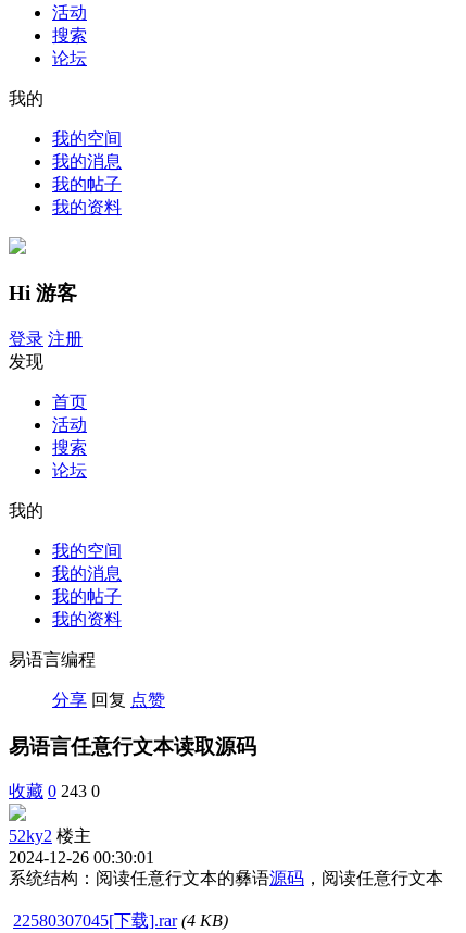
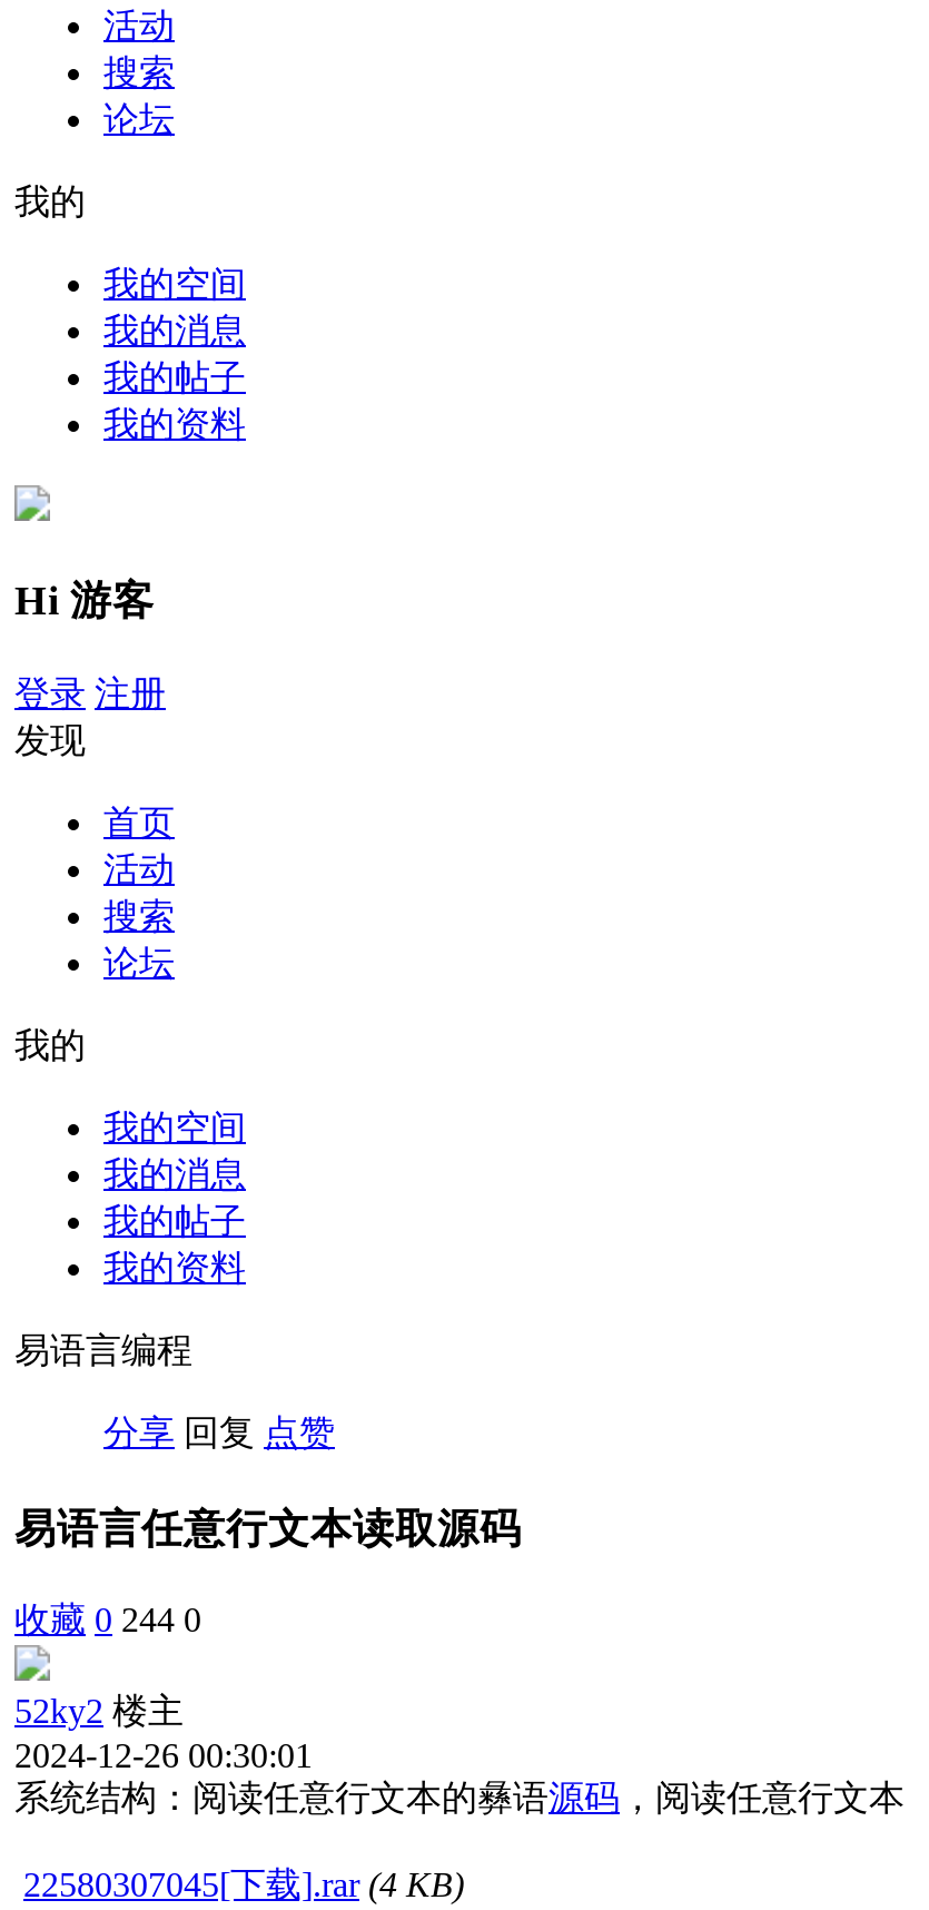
- 收藏 0 243 0
+ 收藏 0 244 0
